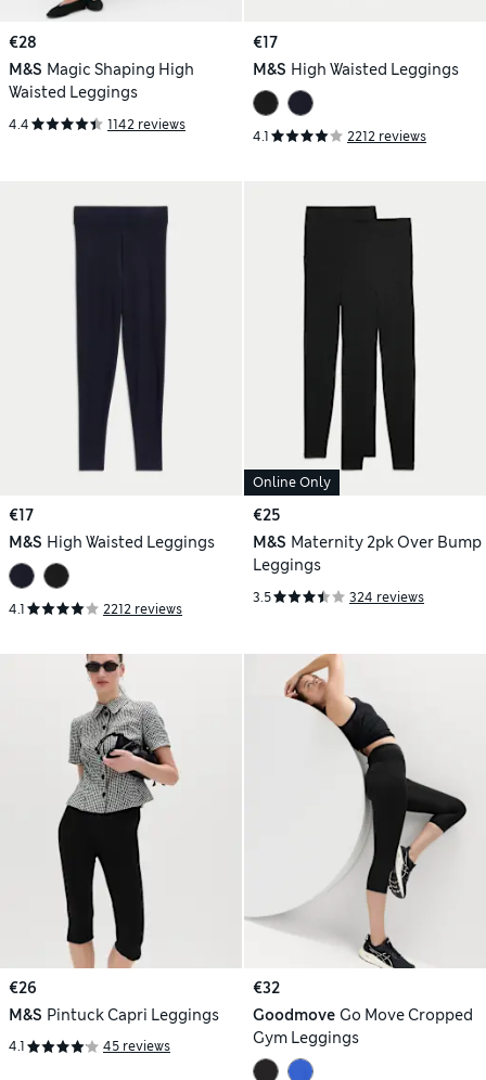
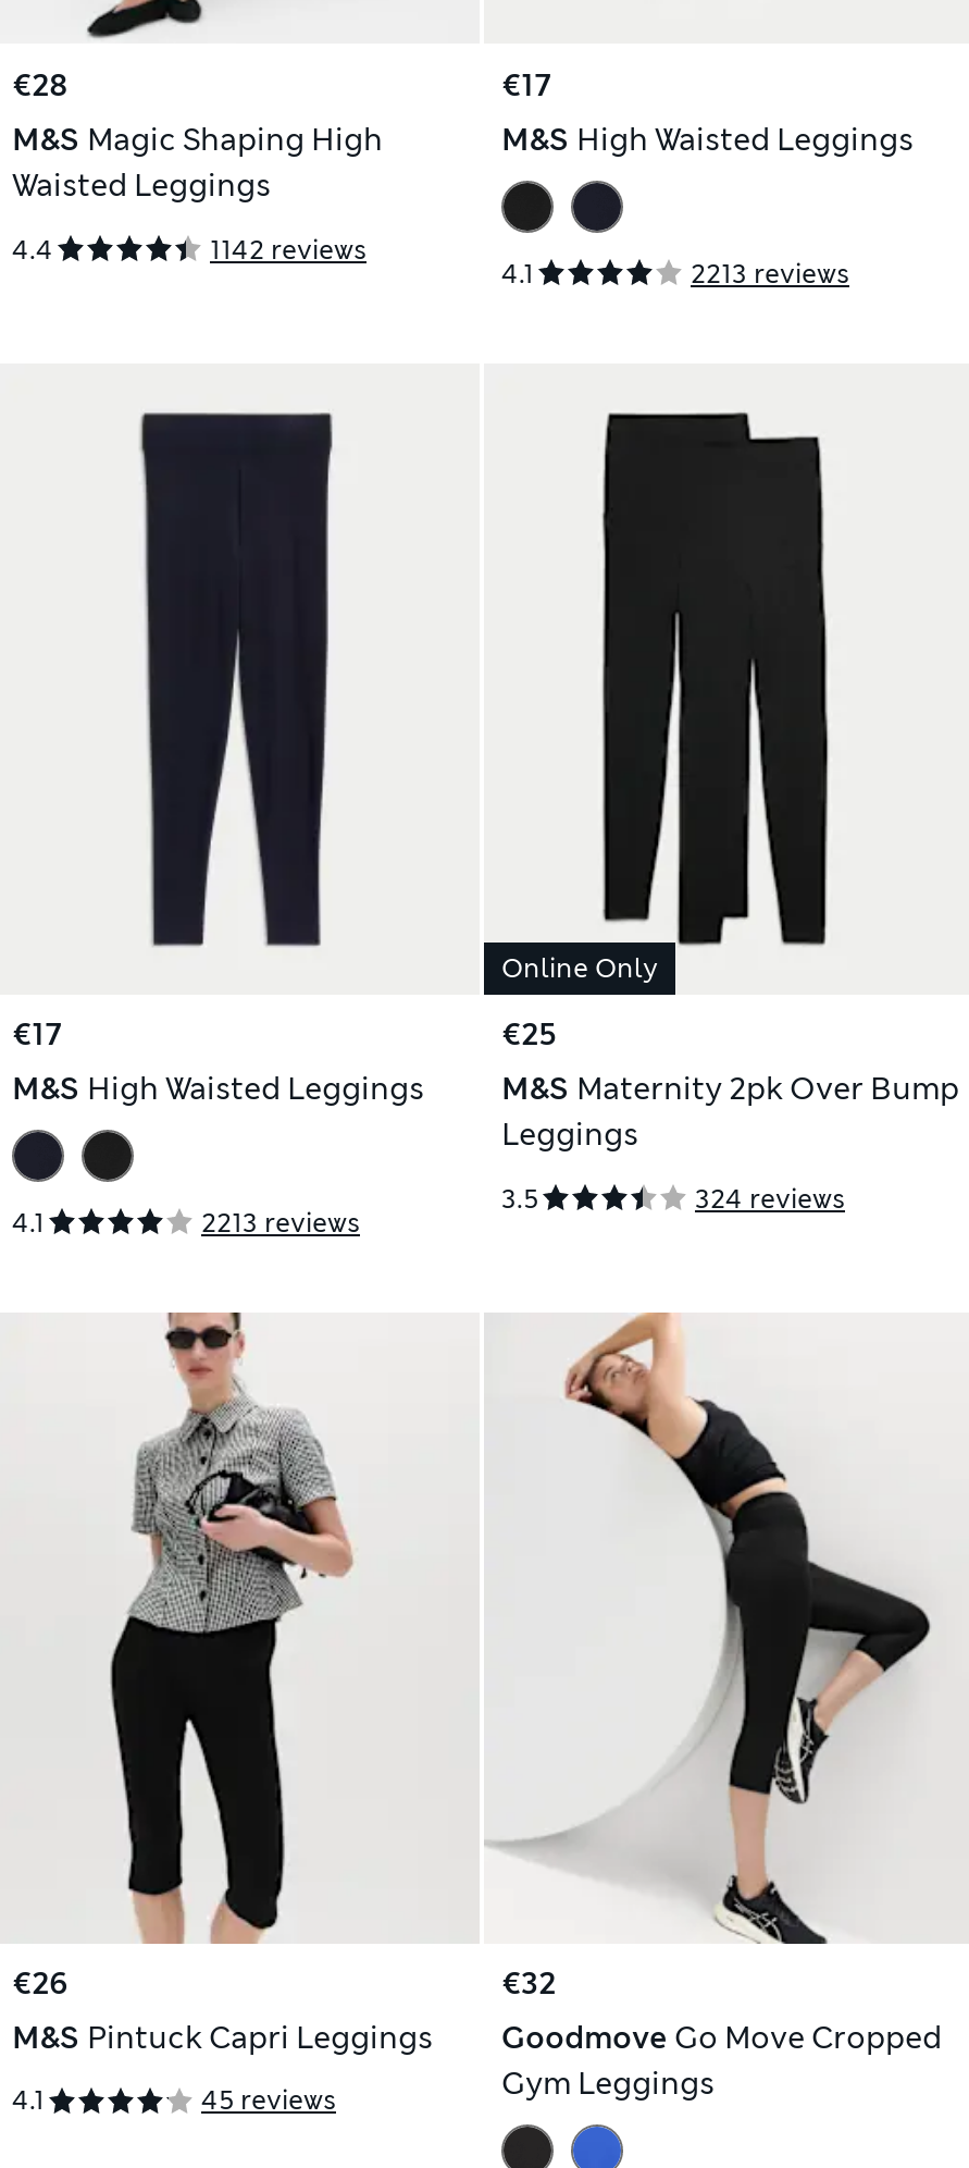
- 2212 reviews
+ 2213 reviews

- 2212 reviews
+ 2213 reviews
